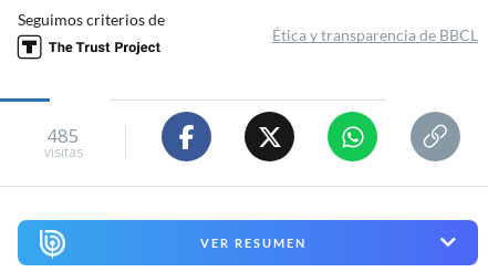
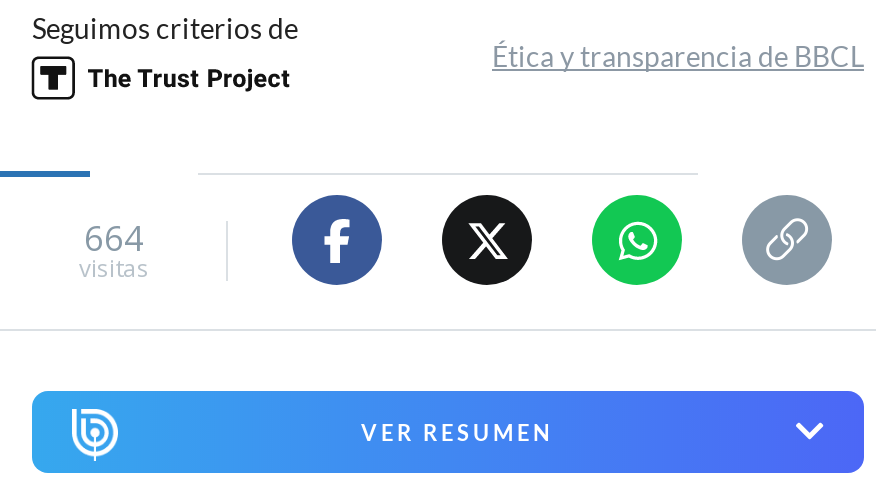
- 485
+ 664
